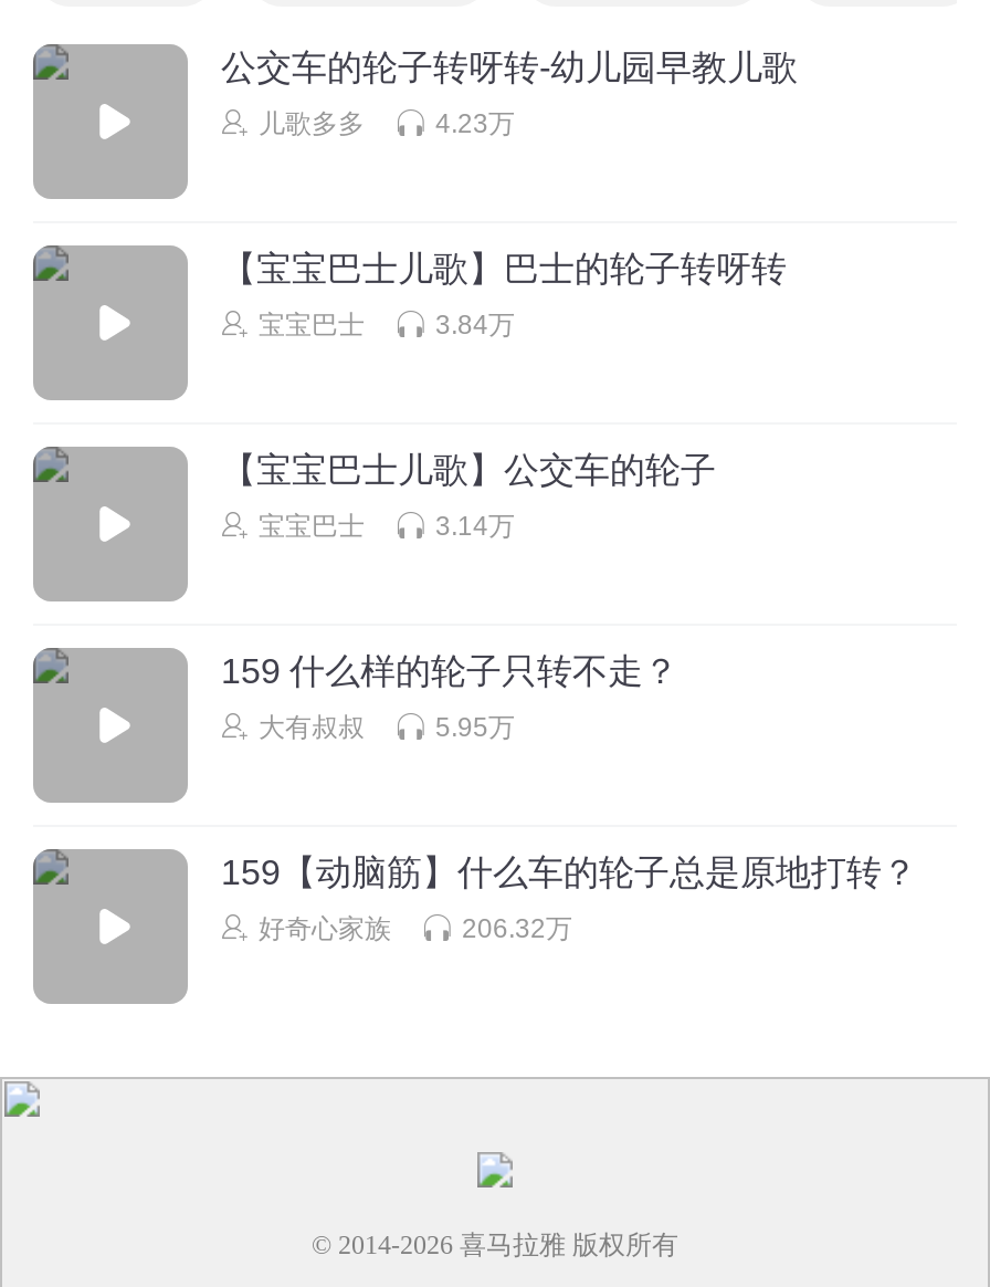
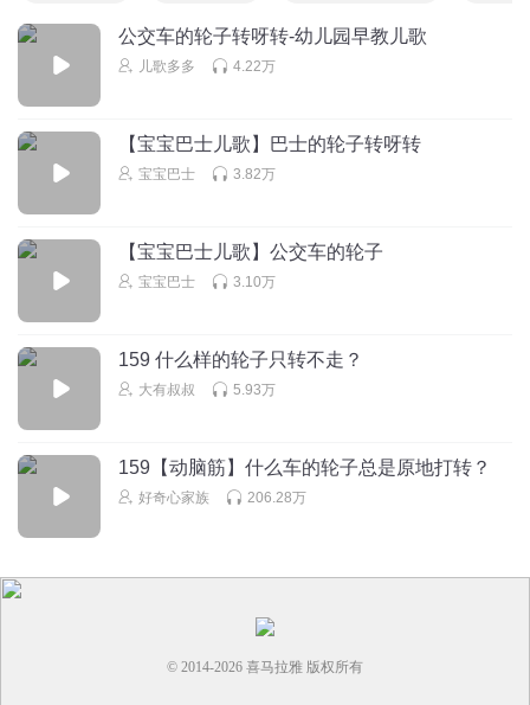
- 4.23万
+ 4.22万

- 3.84万
+ 3.82万

- 3.14万
+ 3.10万

- 5.95万
+ 5.93万

- 206.32万
+ 206.28万
